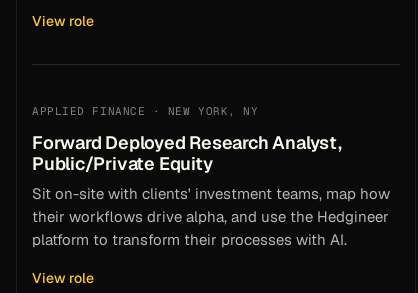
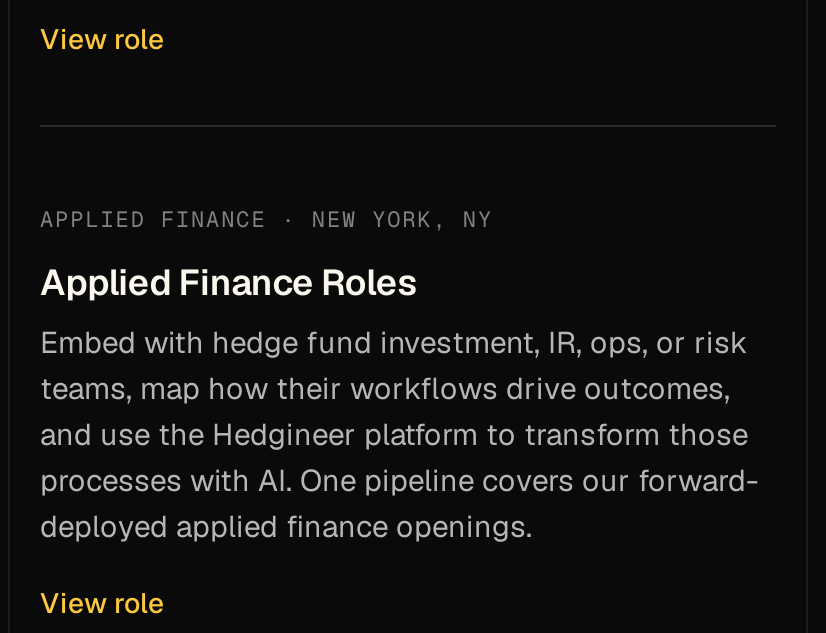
- Forward Deployed Research Analyst,
- Public/Private Equity
- Sit on-site with clients' investment teams, map how
- their workflows drive alpha, and use the Hedgineer
- platform to transform their processes with AI.
+ Applied Finance Roles
+ Embed with hedge fund investment, IR, ops, or risk
+ teams, map how their workflows drive outcomes,
+ and use the Hedgineer platform to transform those
+ processes with AI. One pipeline covers our forward-
+ deployed applied finance openings.
